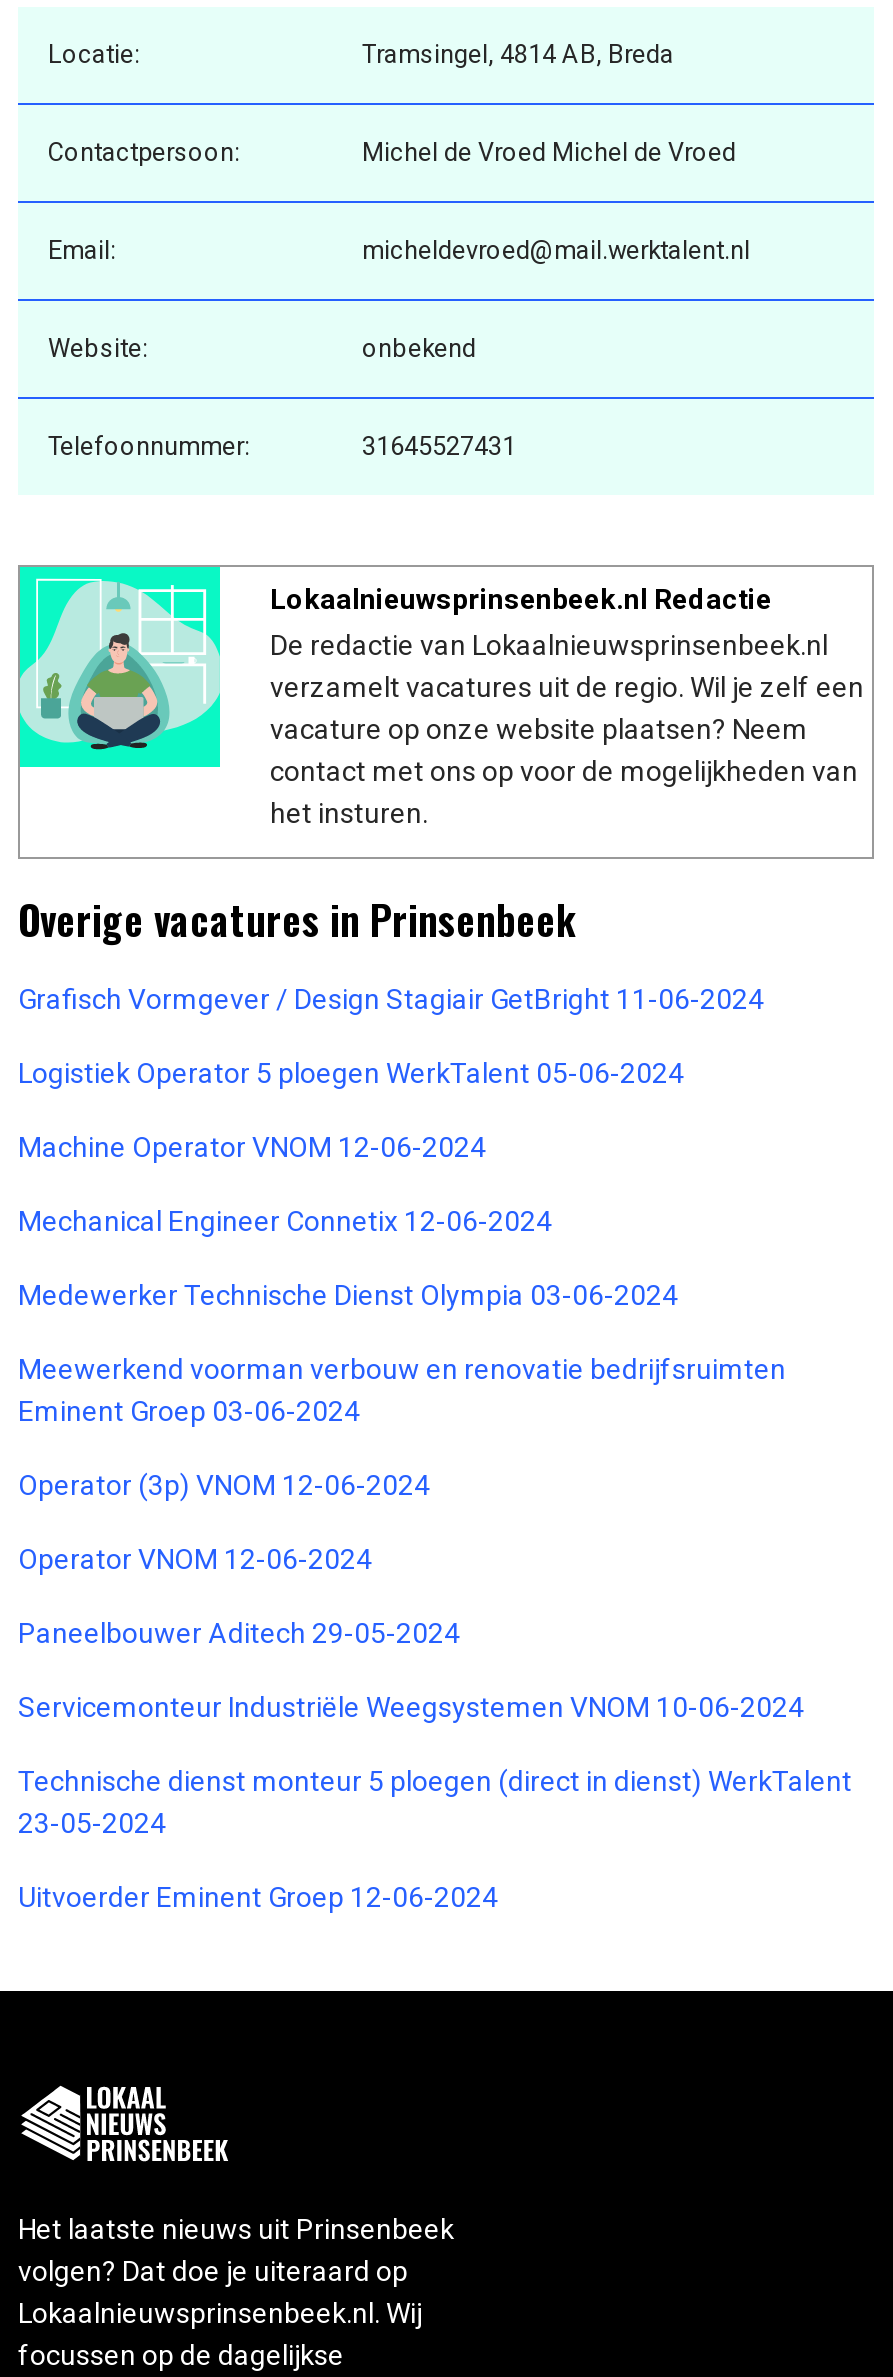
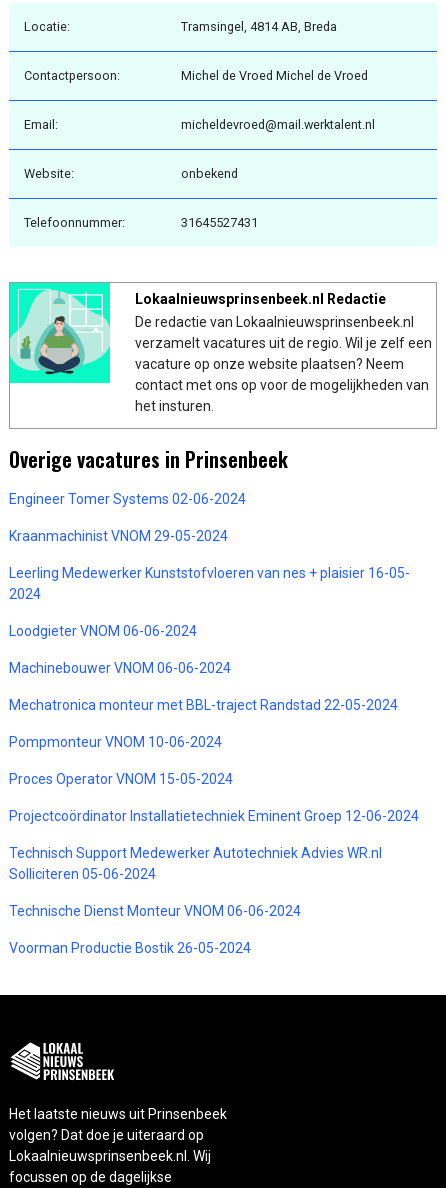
- Grafisch Vormgever / Design Stagiair GetBright 11-06-2024
+ Engineer Tomer Systems 02-06-2024

- Logistiek Operator 5 ploegen WerkTalent 05-06-2024
+ Kraanmachinist VNOM 29-05-2024

- Machine Operator VNOM 12-06-2024
+ Leerling Medewerker Kunststofvloeren van nes + plaisier 16-05-
+ 2024

- Mechanical Engineer Connetix 12-06-2024
+ Loodgieter VNOM 06-06-2024

- Medewerker Technische Dienst Olympia 03-06-2024
+ Machinebouwer VNOM 06-06-2024

- Meewerkend voorman verbouw en renovatie bedrijfsruimten
- Eminent Groep 03-06-2024
+ Mechatronica monteur met BBL-traject Randstad 22-05-2024

- Operator (3p) VNOM 12-06-2024
+ Pompmonteur VNOM 10-06-2024

- Operator VNOM 12-06-2024
+ Proces Operator VNOM 15-05-2024

- Paneelbouwer Aditech 29-05-2024
+ Projectcoördinator Installatietechniek Eminent Groep 12-06-2024

- Servicemonteur Industriële Weegsystemen VNOM 10-06-2024
+ Technisch Support Medewerker Autotechniek Advies WR.nl
+ Solliciteren 05-06-2024

- Technische dienst monteur 5 ploegen (direct in dienst) WerkTalent
- 23-05-2024
+ Technische Dienst Monteur VNOM 06-06-2024

- Uitvoerder Eminent Groep 12-06-2024
+ Voorman Productie Bostik 26-05-2024
